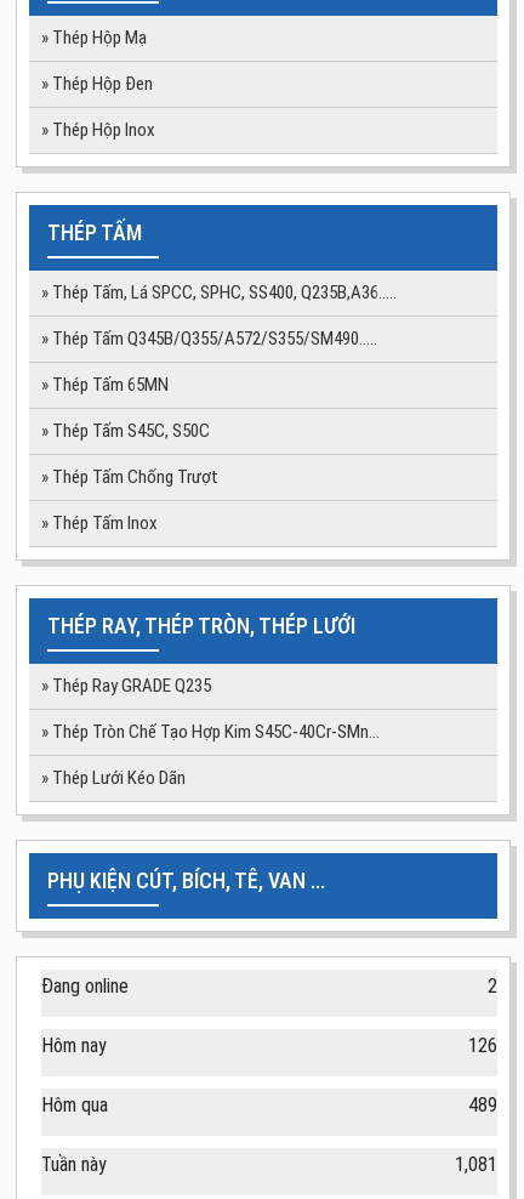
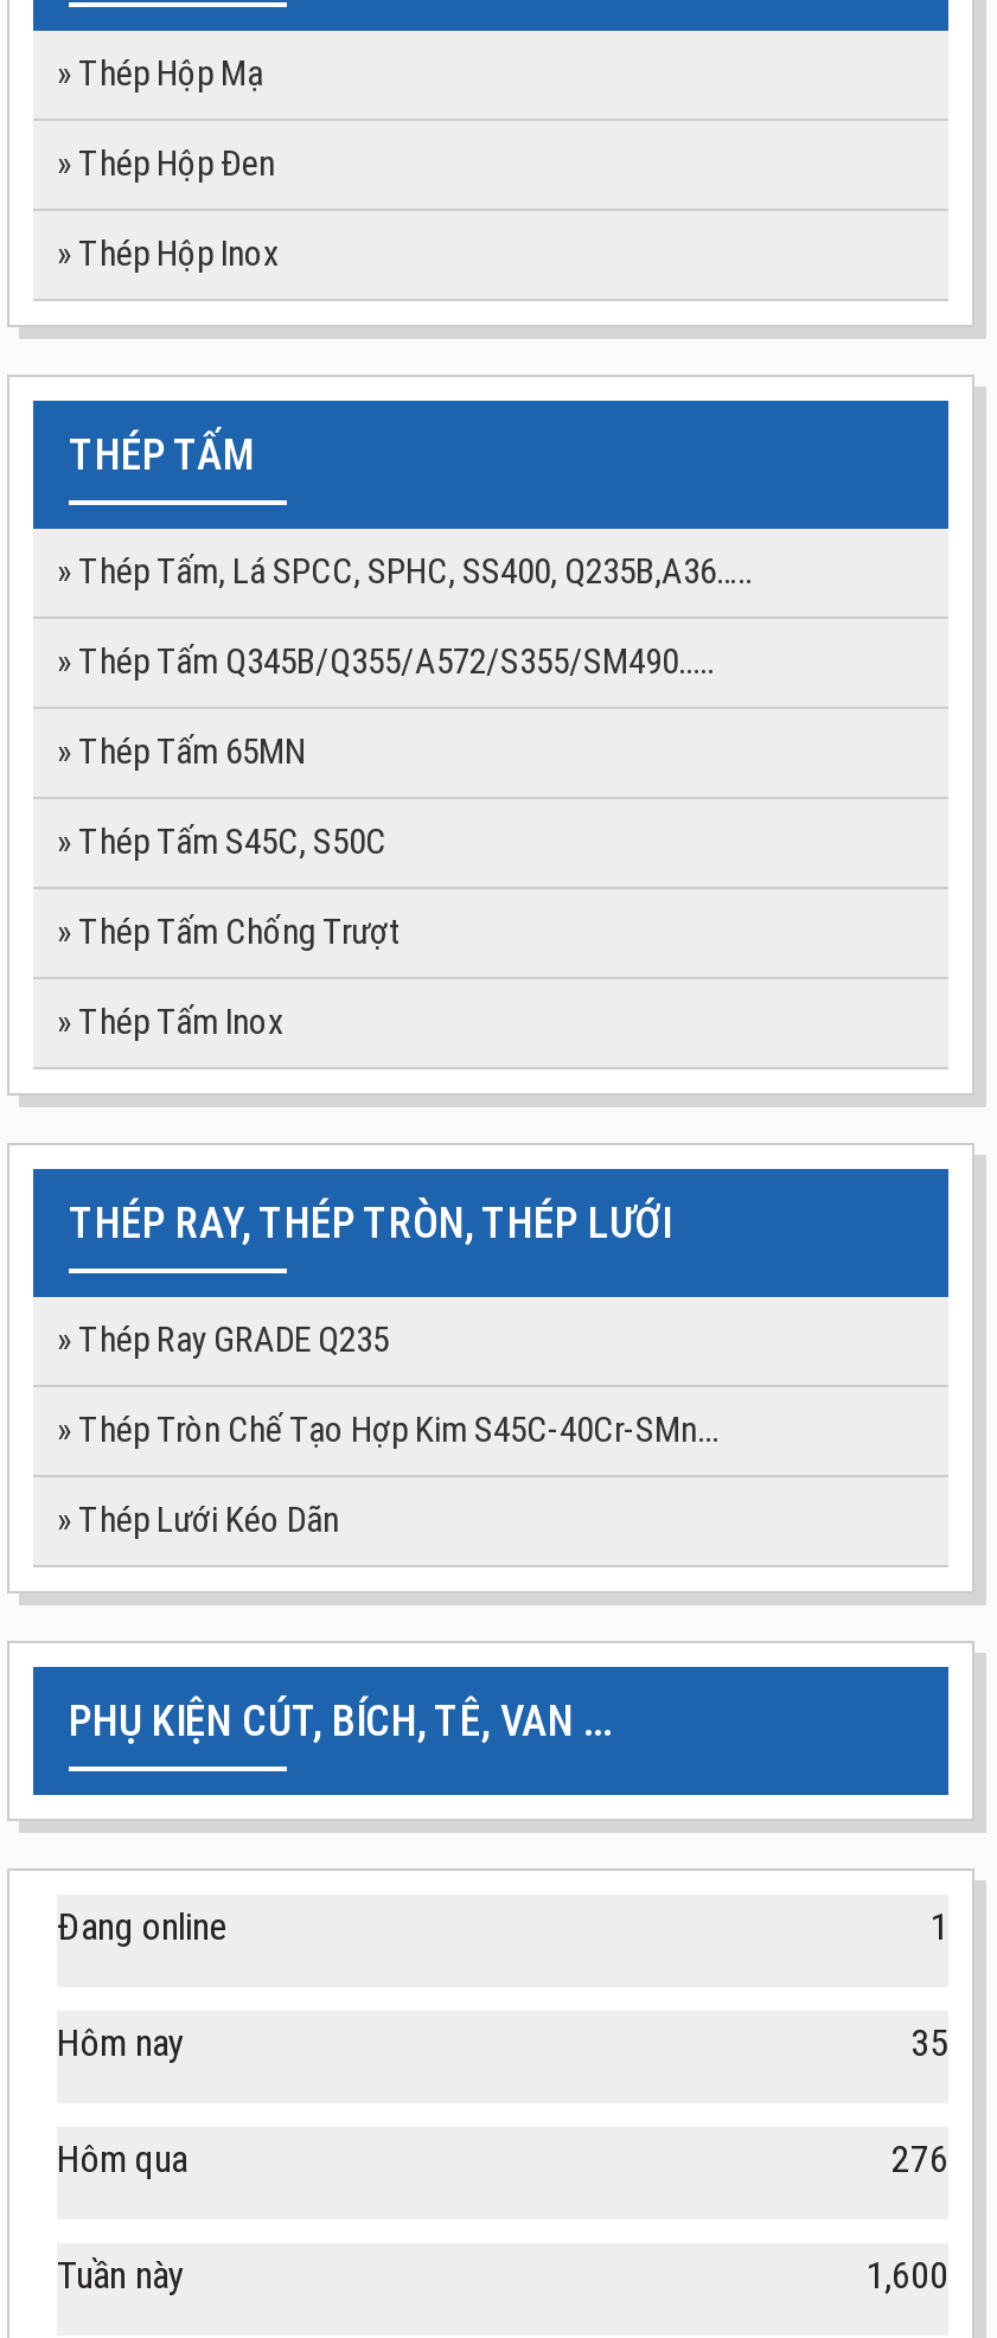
- 2
+ 1

- 126
+ 35

- 489
+ 276

- 1,081
+ 1,600
